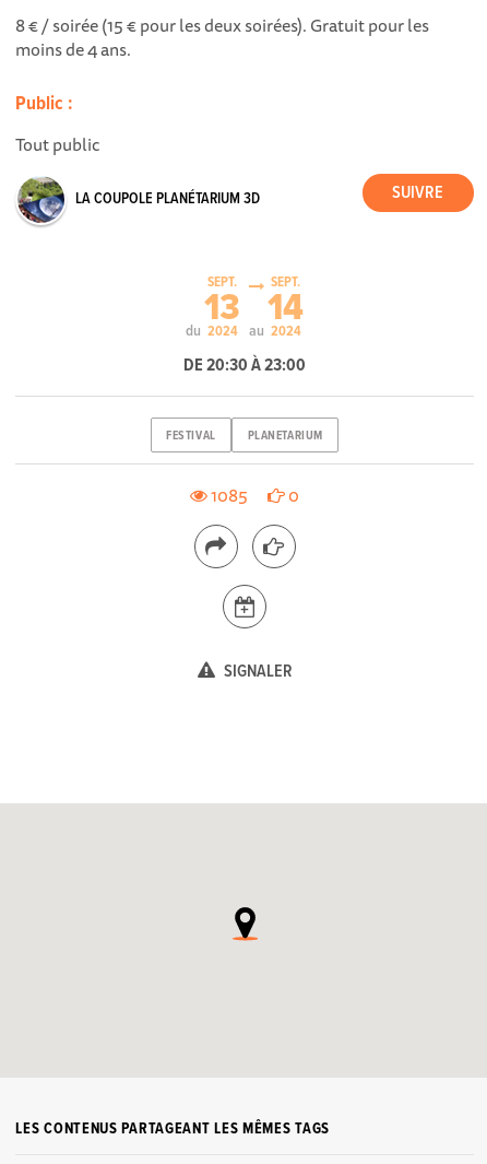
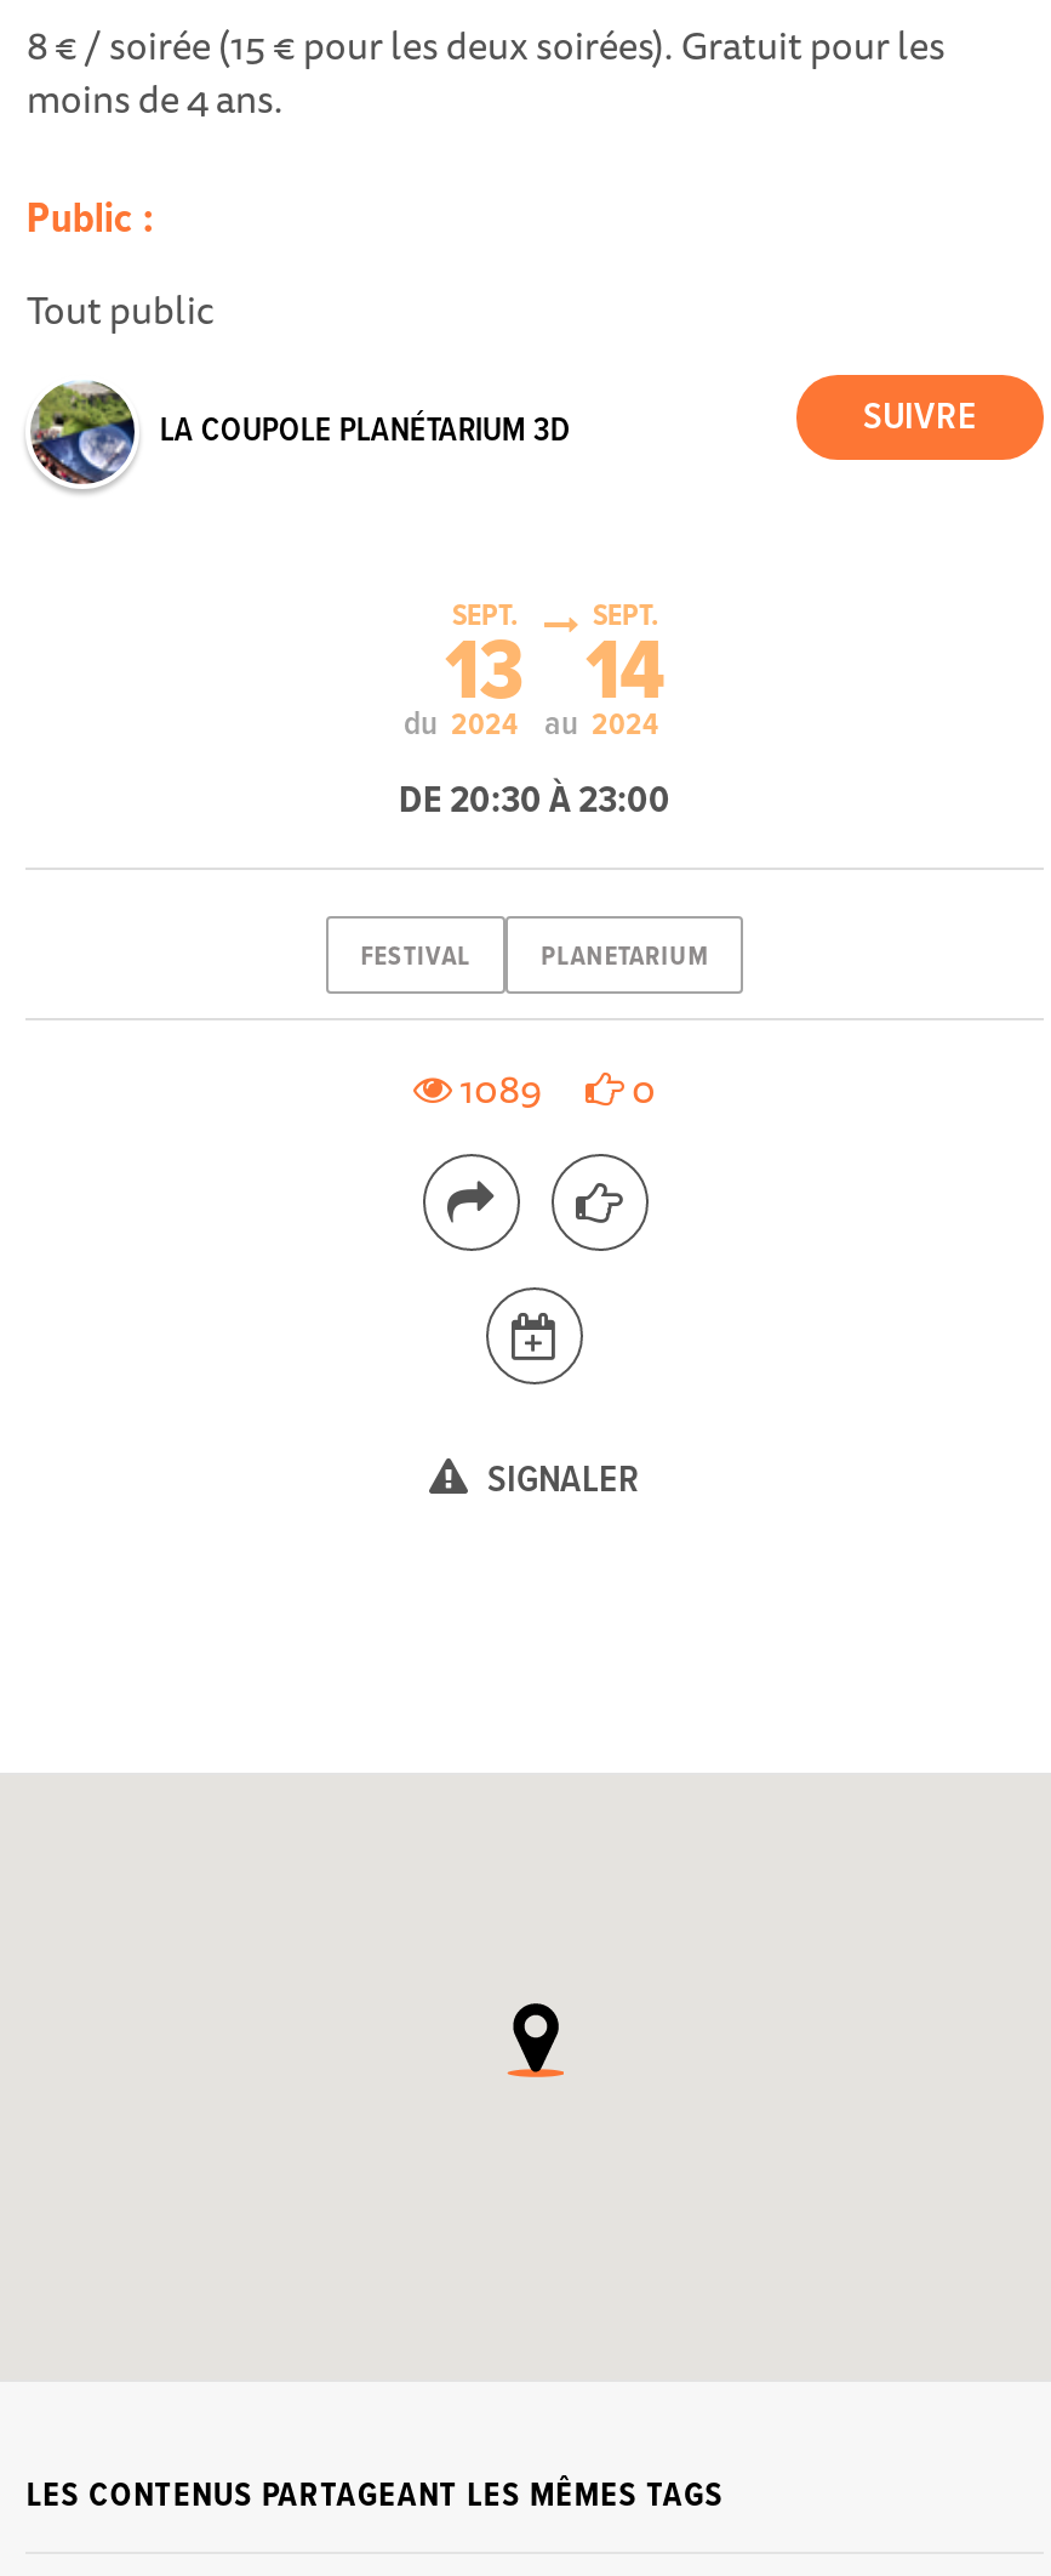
- 1085 0
+ 1089 0
